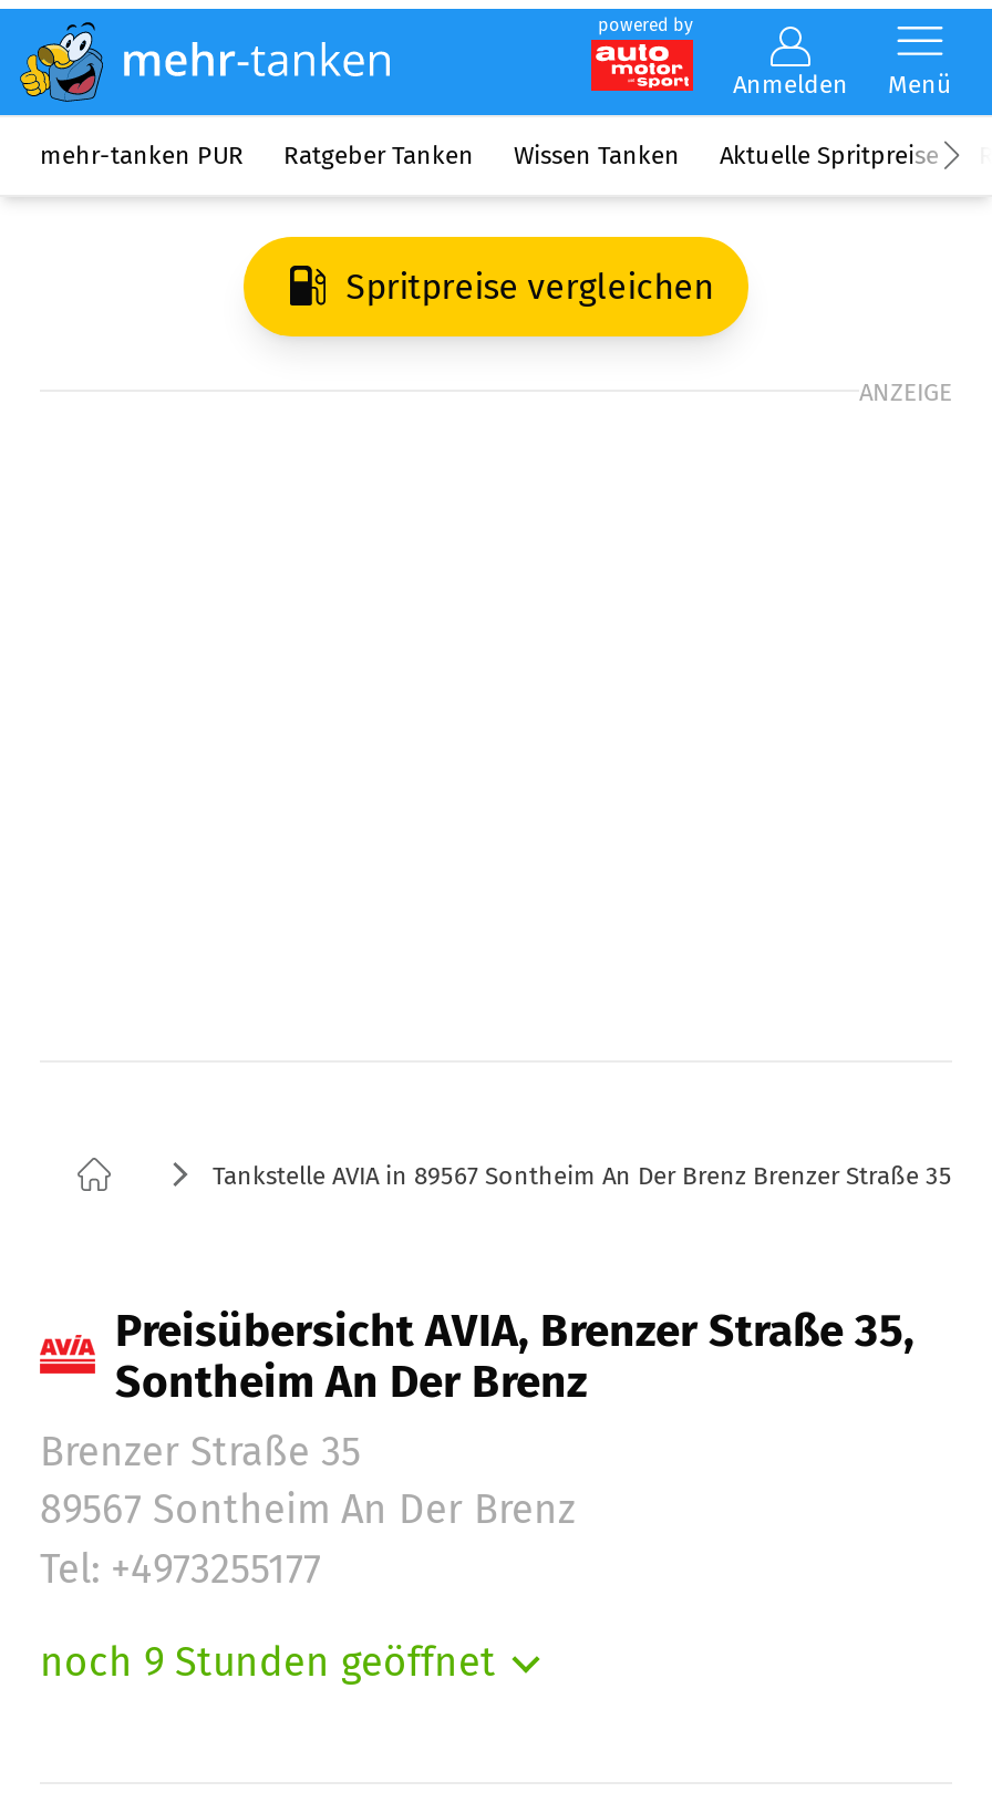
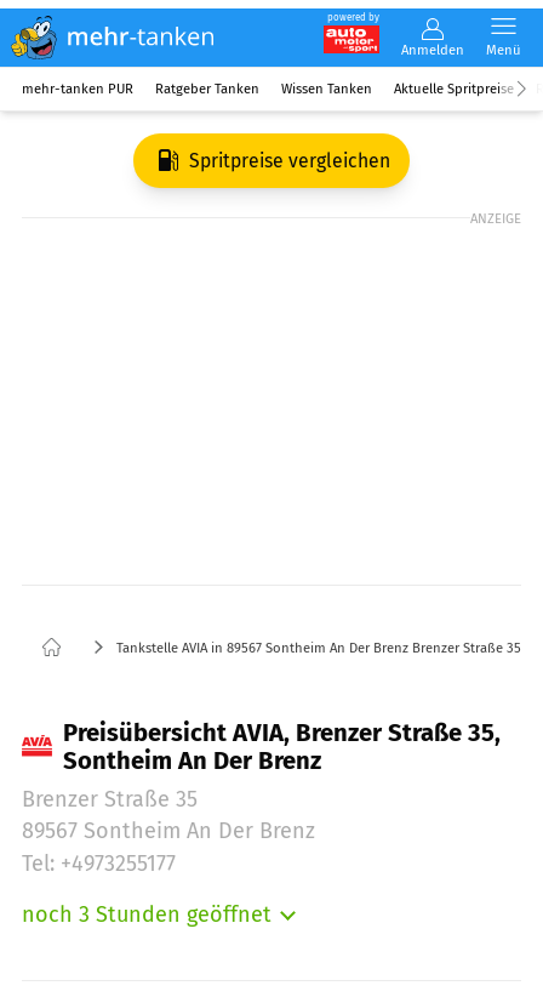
- noch 9 Stunden geöffnet
+ noch 3 Stunden geöffnet
